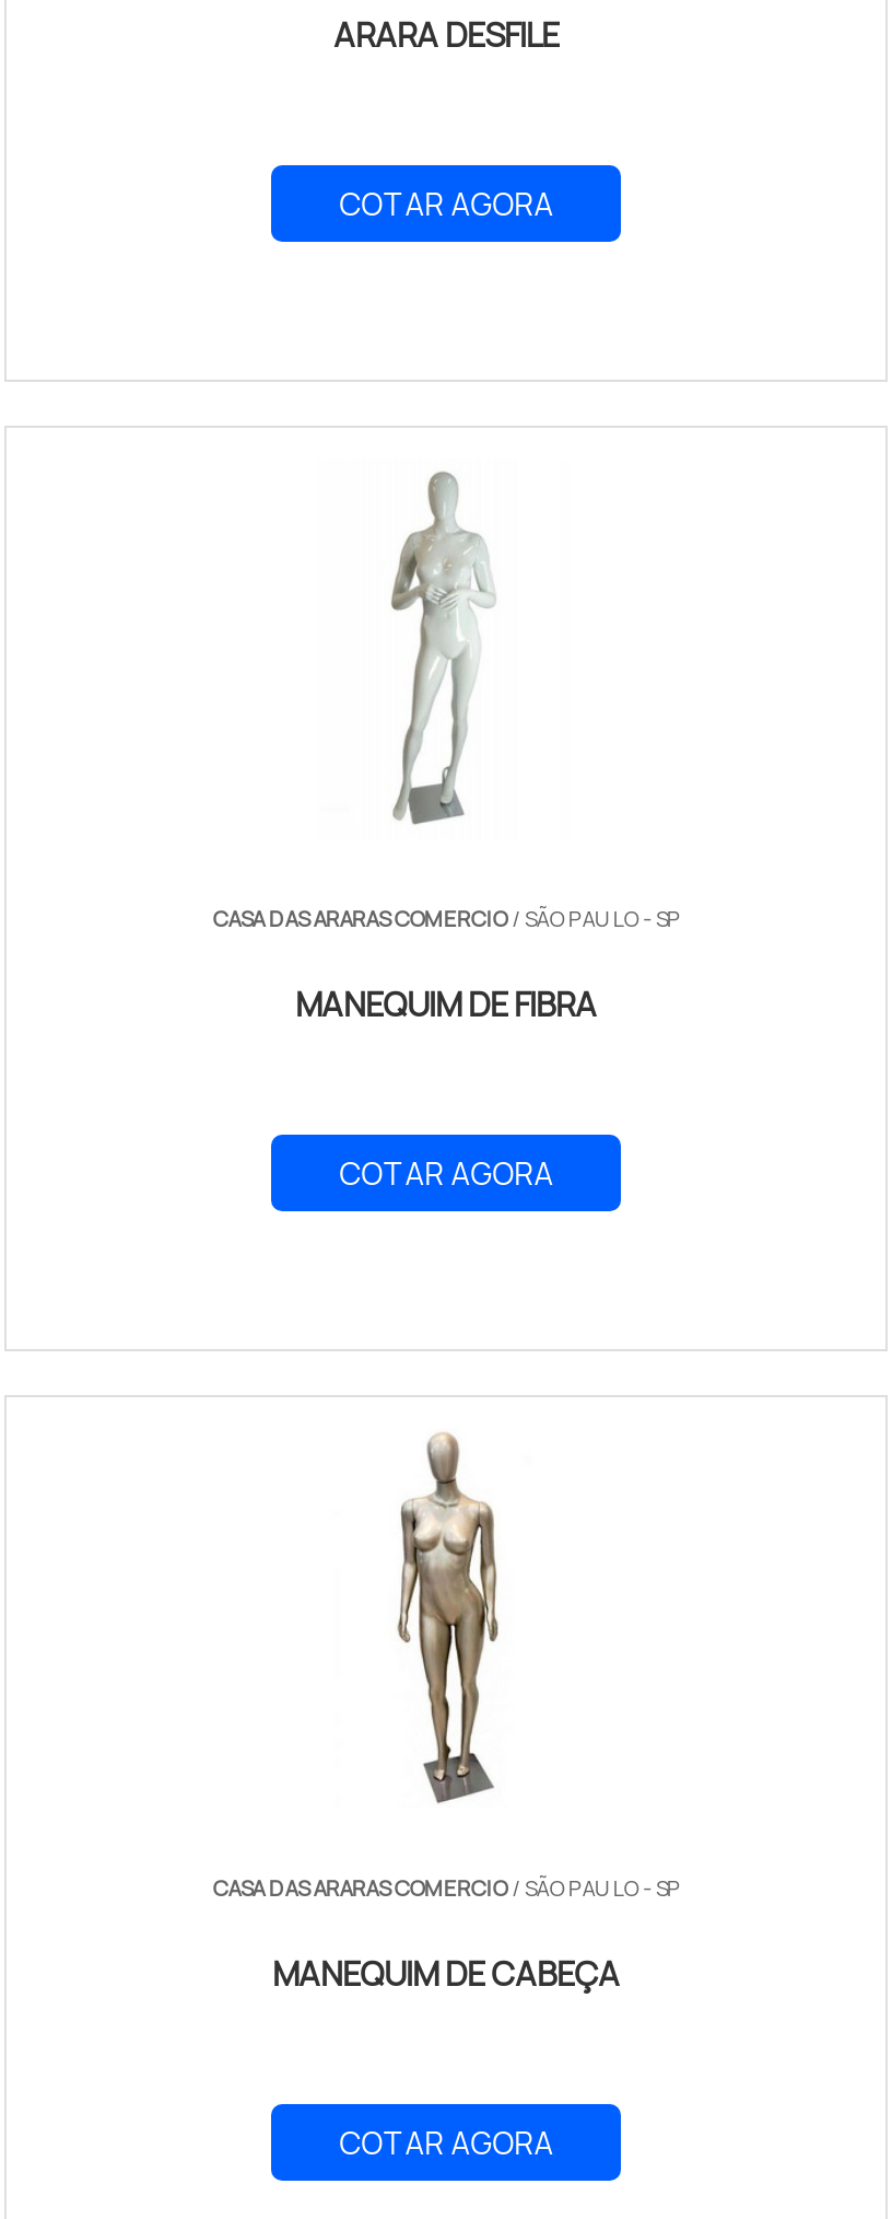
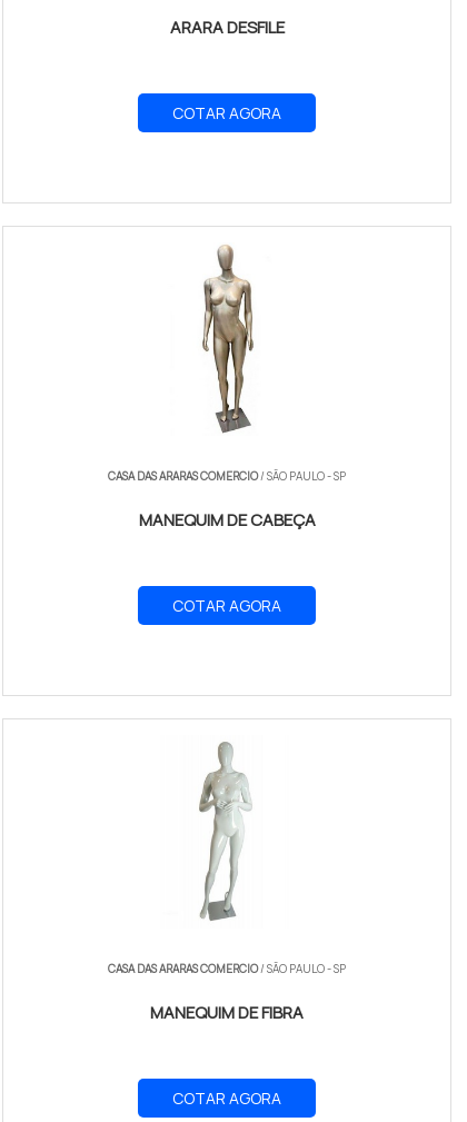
moved down: [image]

moved down: MANEQUIM DE FIBRA

moved up: [image]

moved up: MANEQUIM DE CABEÇA
